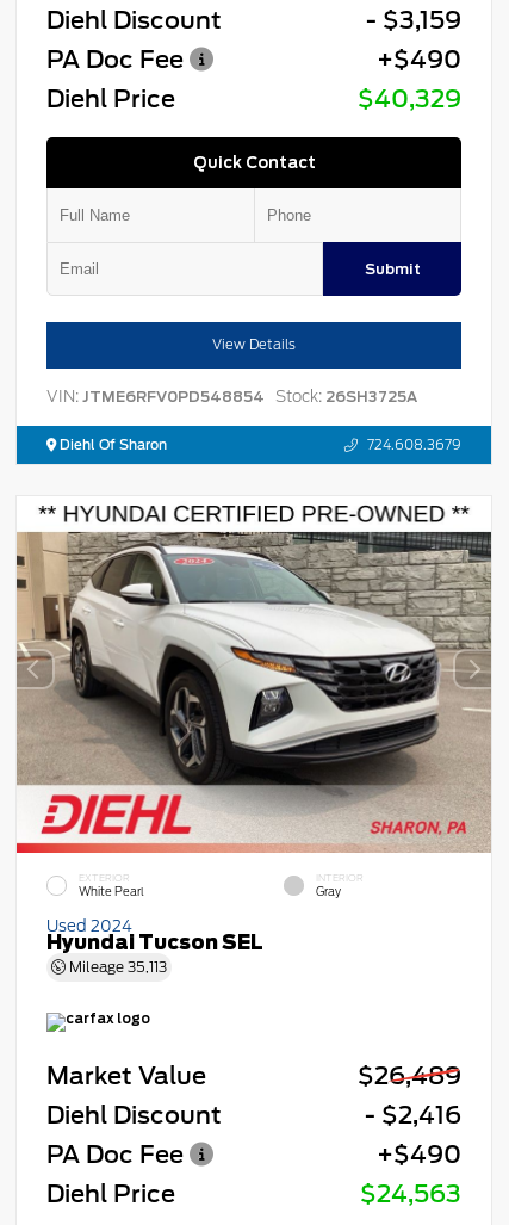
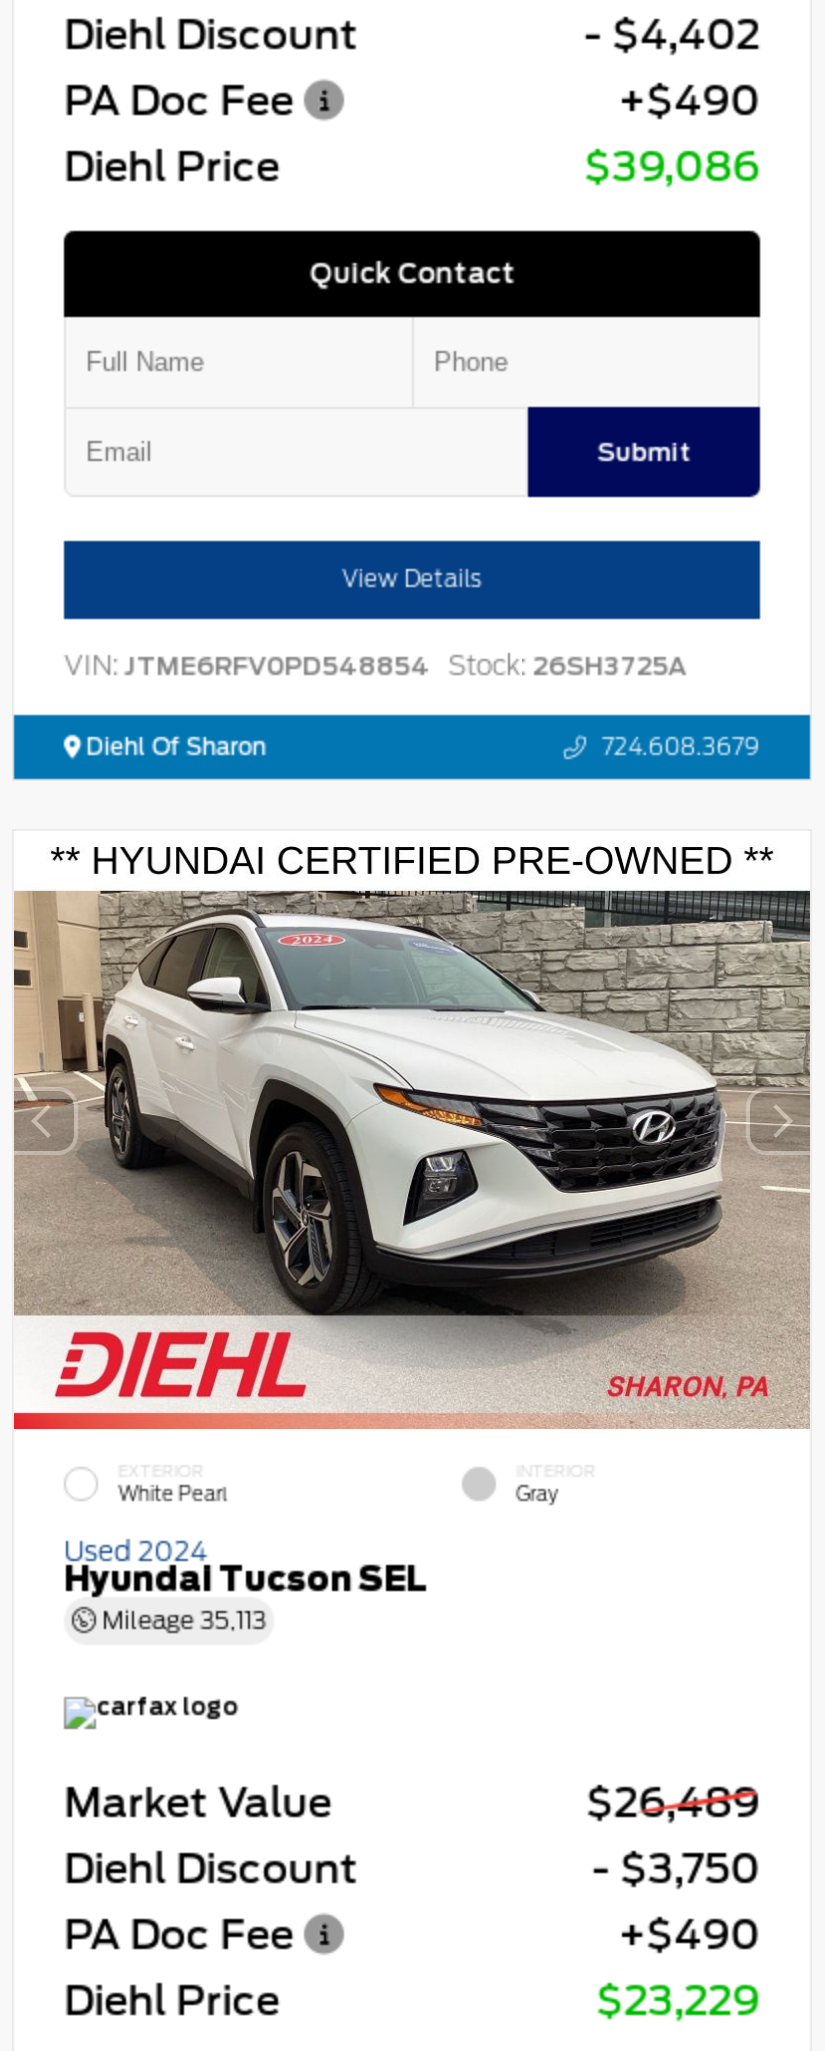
- - $3,159
+ - $4,402

- $40,329
+ $39,086

- - $2,416
+ - $3,750

- $24,563
+ $23,229
